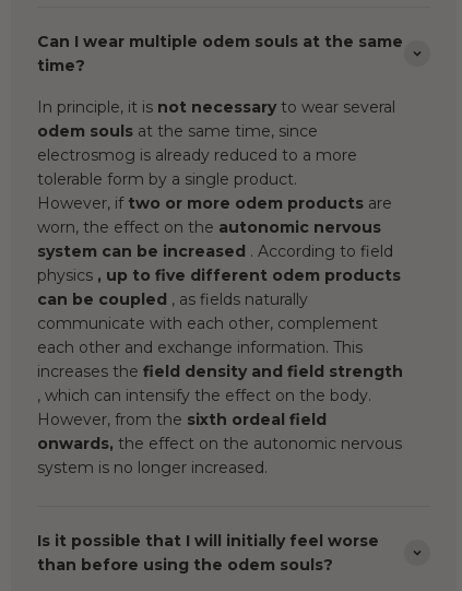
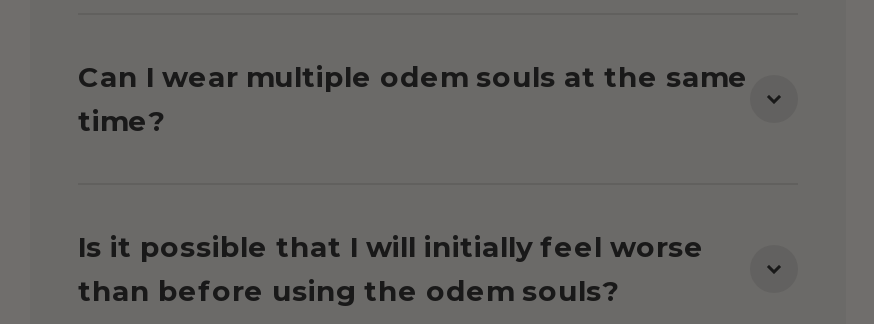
- In principle, it is not necessary to wear several
- odem souls at the same time, since
- electrosmog is already reduced to a more
- tolerable form by a single product.
- However, if two or more odem products are
- worn, the effect on the autonomic nervous
- system can be increased. According to field
- physics, up to five different odem products
- can be coupled, as fields naturally
- communicate with each other, complement
- each other and exchange information. This
- increases the field density and field strength
- , which can intensify the effect on the body.
- However, from the sixth ordeal field
- onwards, the effect on the autonomic nervous
- system is no longer increased.
